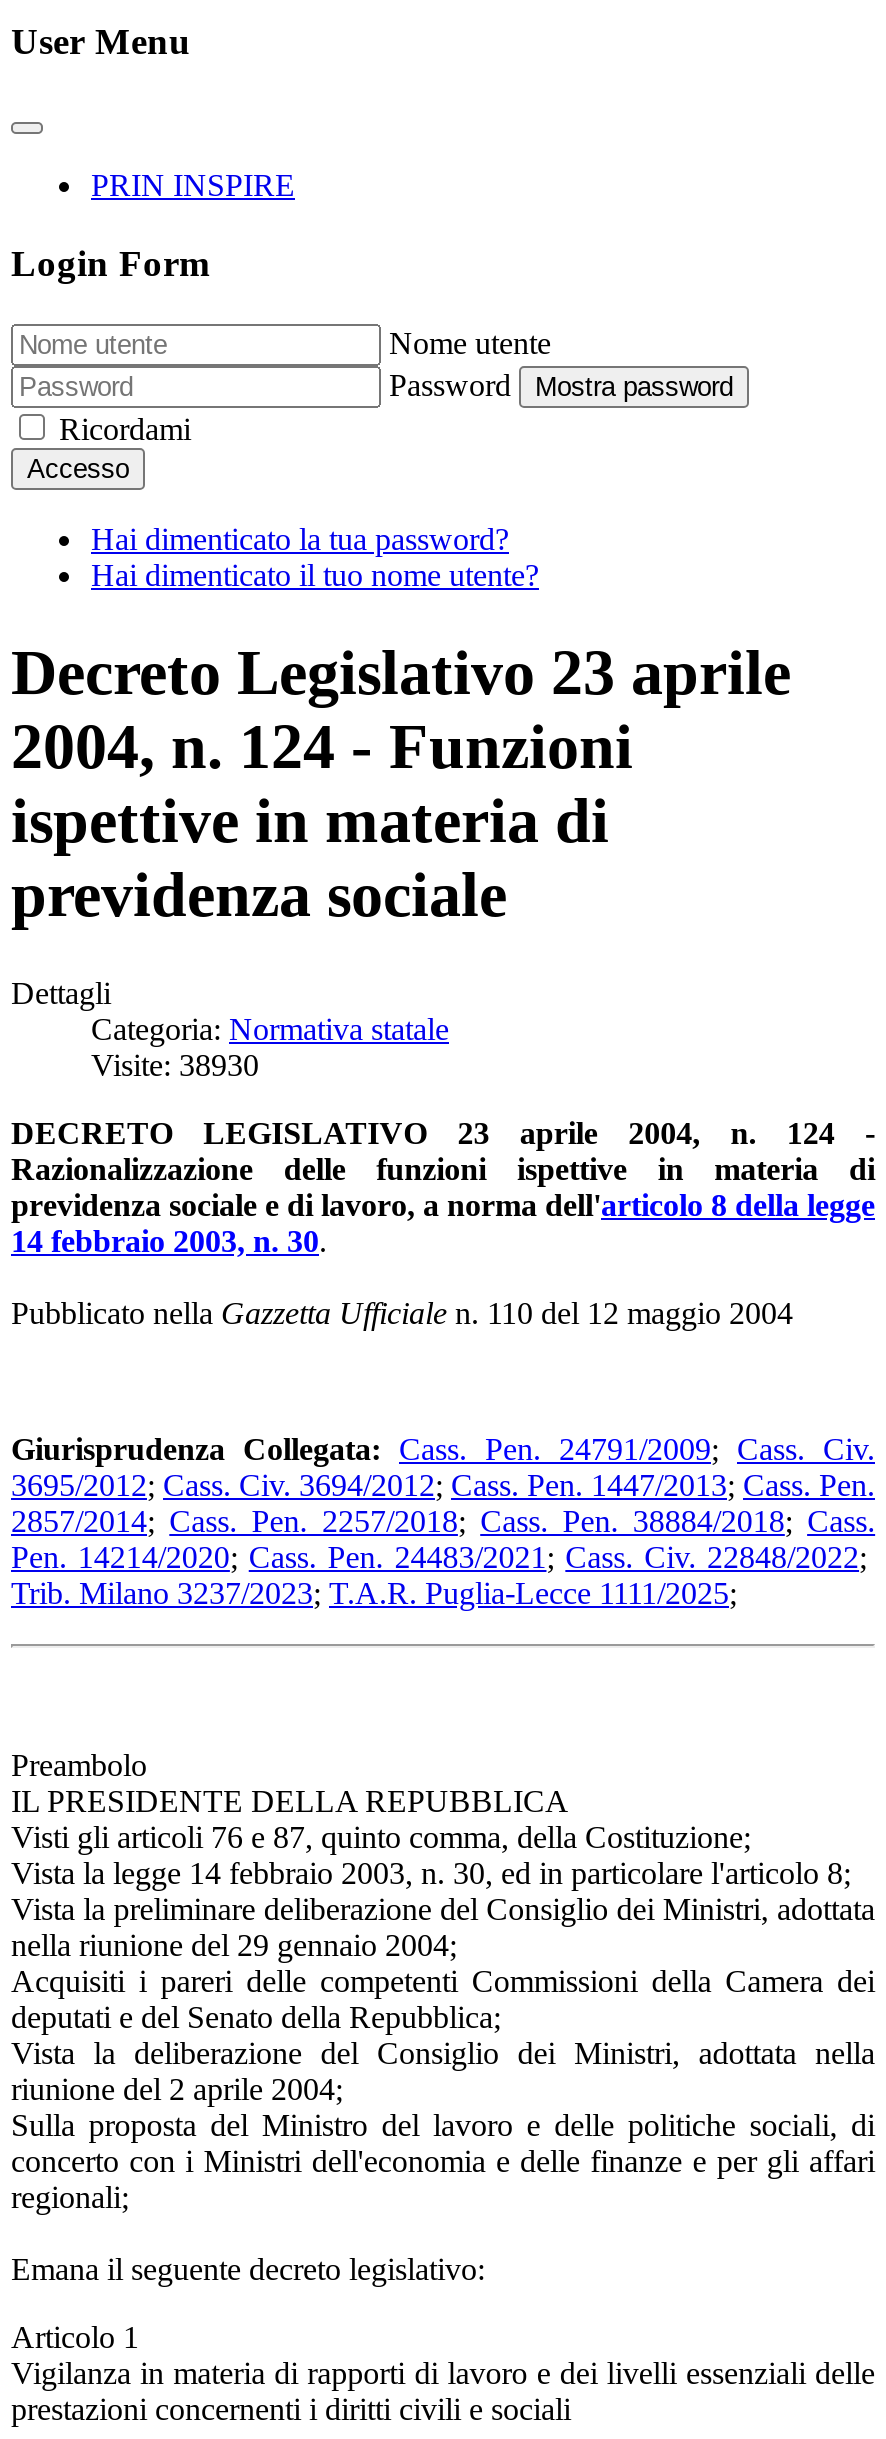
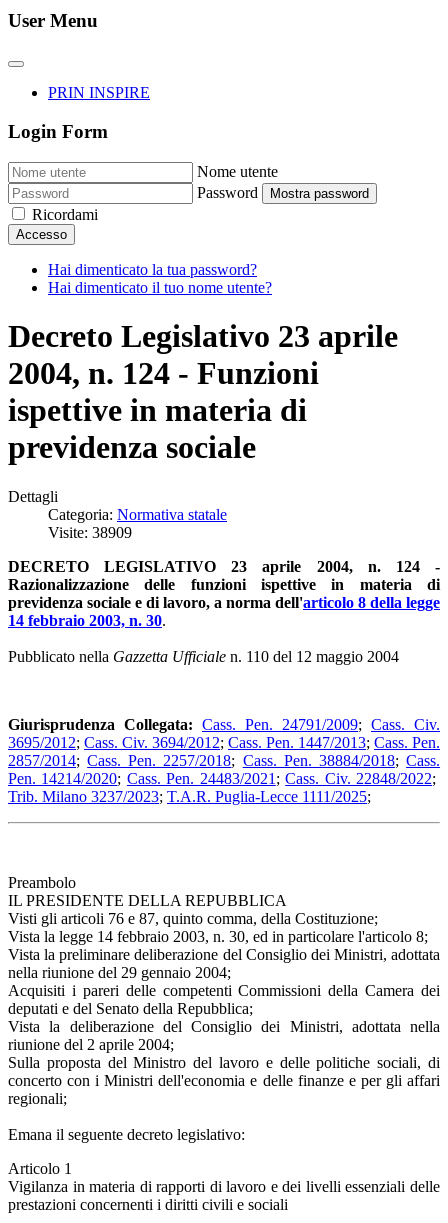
- Visite: 38930
+ Visite: 38909
